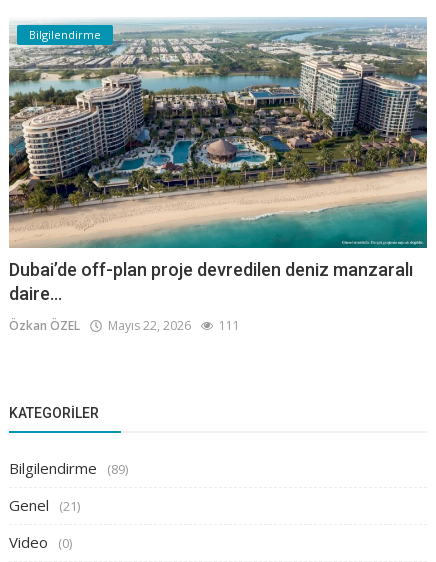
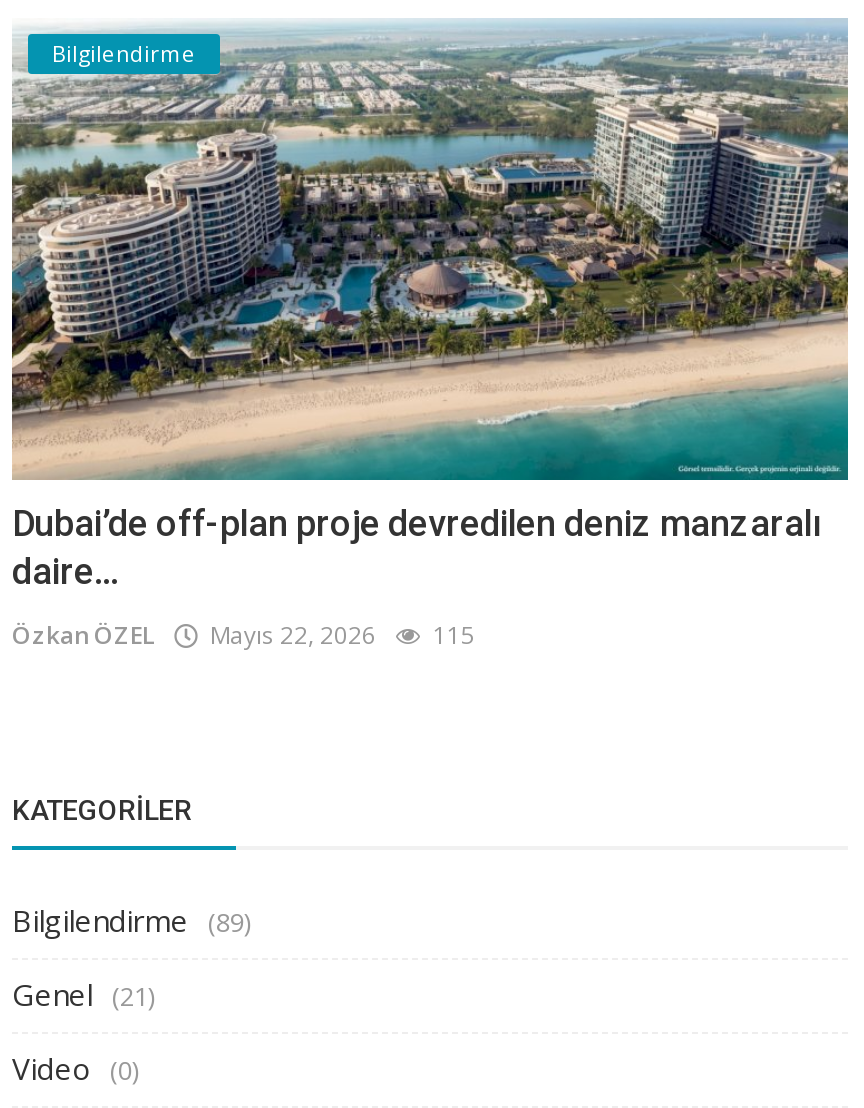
- Özkan ÖZEL Mayıs 22, 2026 111
+ Özkan ÖZEL Mayıs 22, 2026 115
